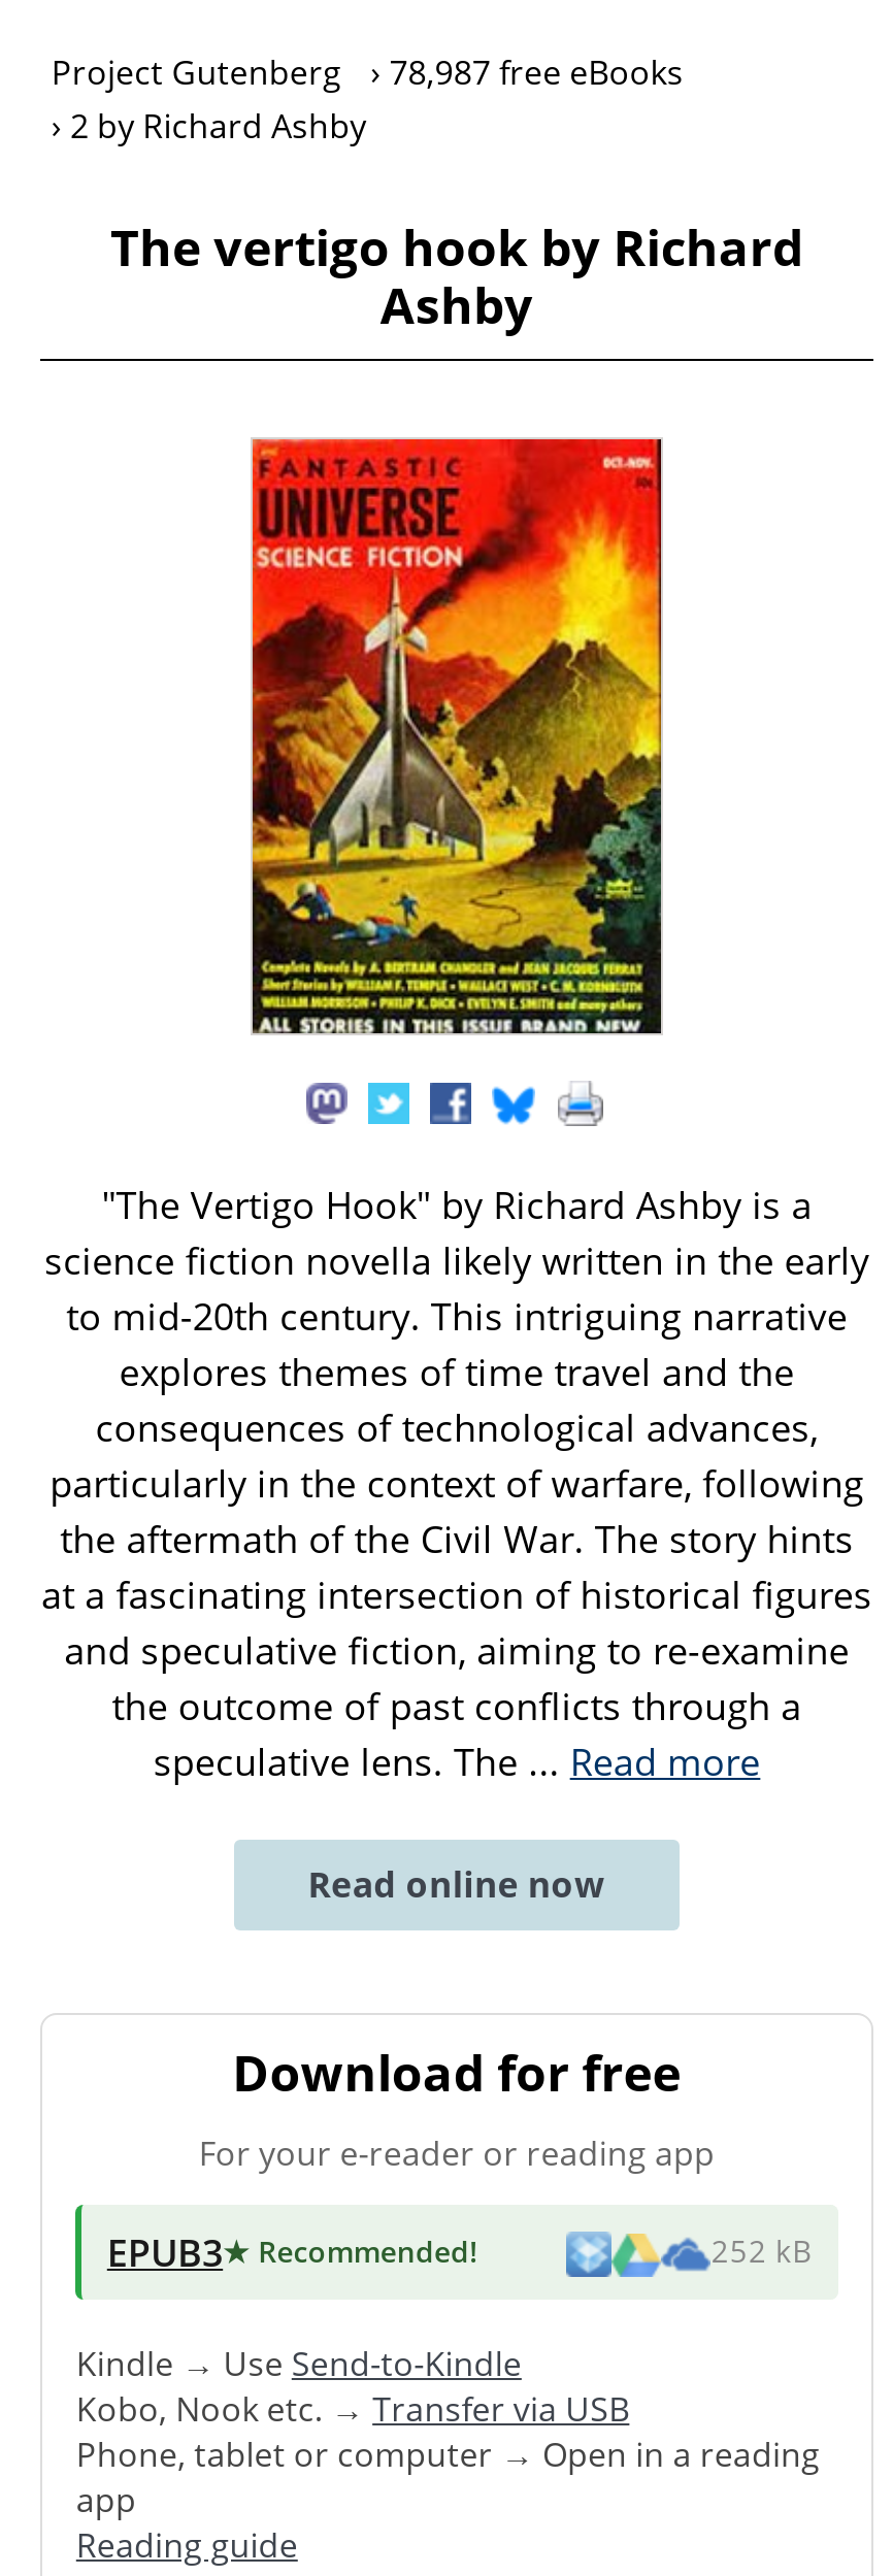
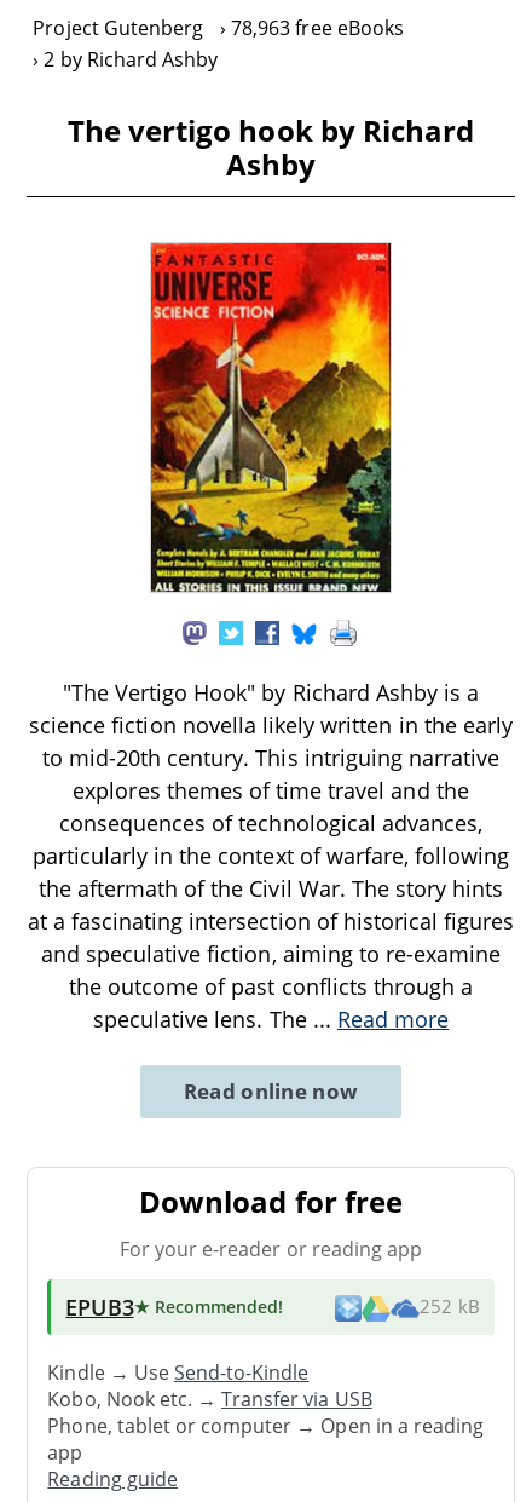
- Project Gutenberg 78,987 free eBooks
+ Project Gutenberg 78,963 free eBooks
